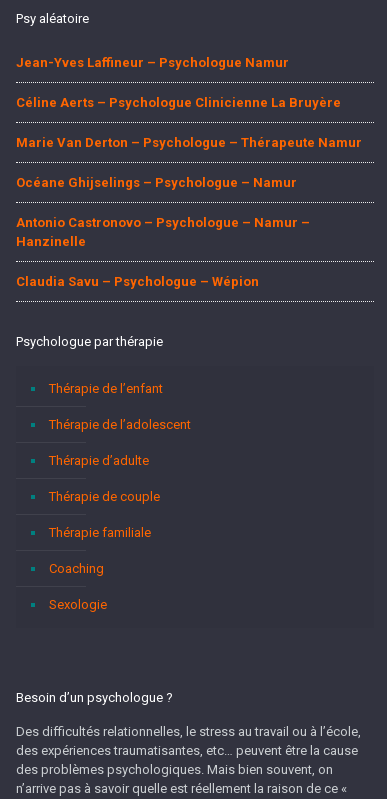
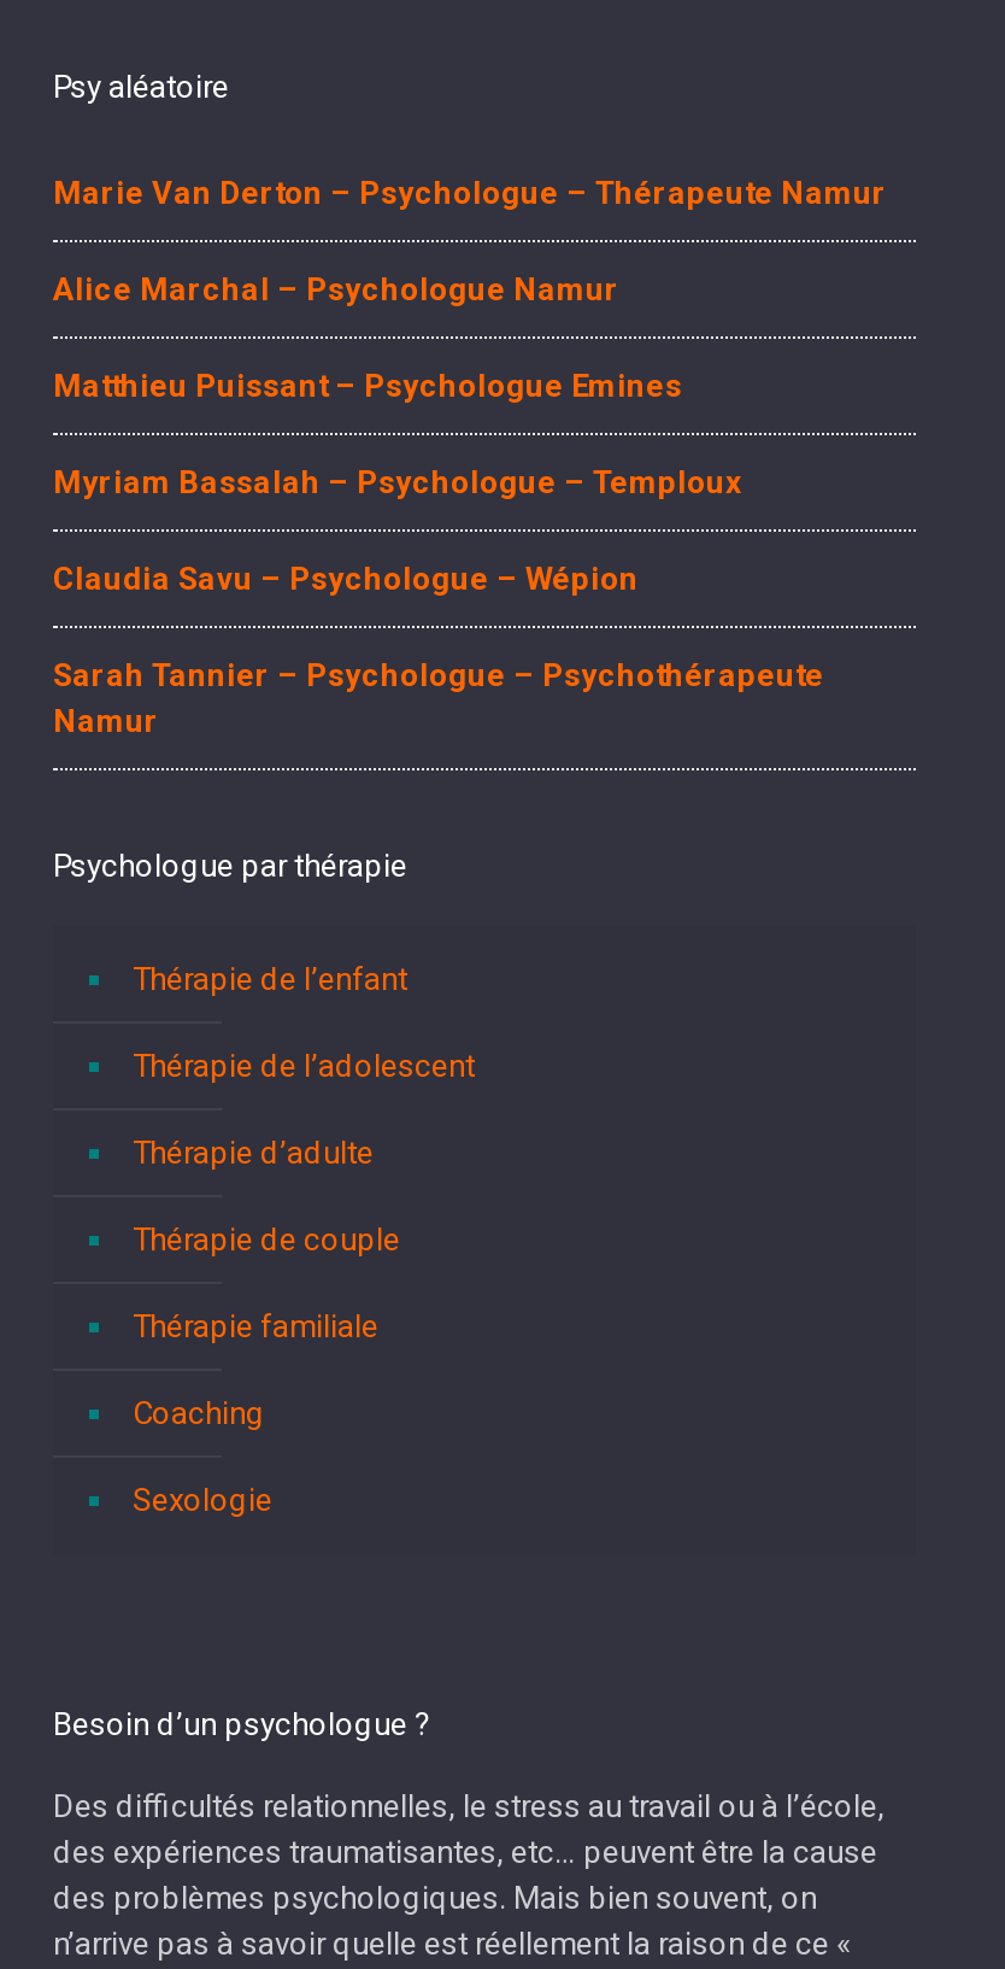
- Jean-Yves Laffineur – Psychologue Namur
- Céline Aerts – Psychologue Clinicienne La Bruyère

moved up: Marie Van Derton – Psychologue – Thérapeute Namur

- Océane Ghijselings – Psychologue – Namur
- Antonio Castronovo – Psychologue – Namur –
- Hanzinelle
+ Alice Marchal – Psychologue Namur
+ Matthieu Puissant – Psychologue Emines
+ Myriam Bassalah – Psychologue – Temploux

moved up: Claudia Savu – Psychologue – Wépion

+ Sarah Tannier – Psychologue – Psychothérapeute
+ Namur
